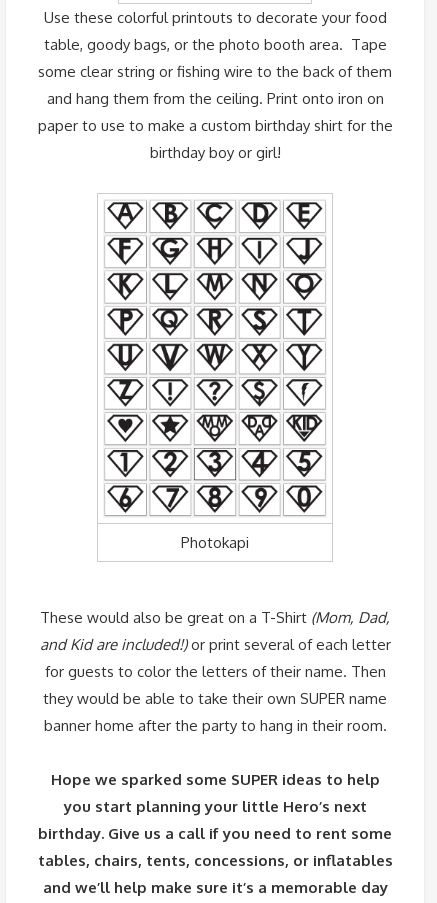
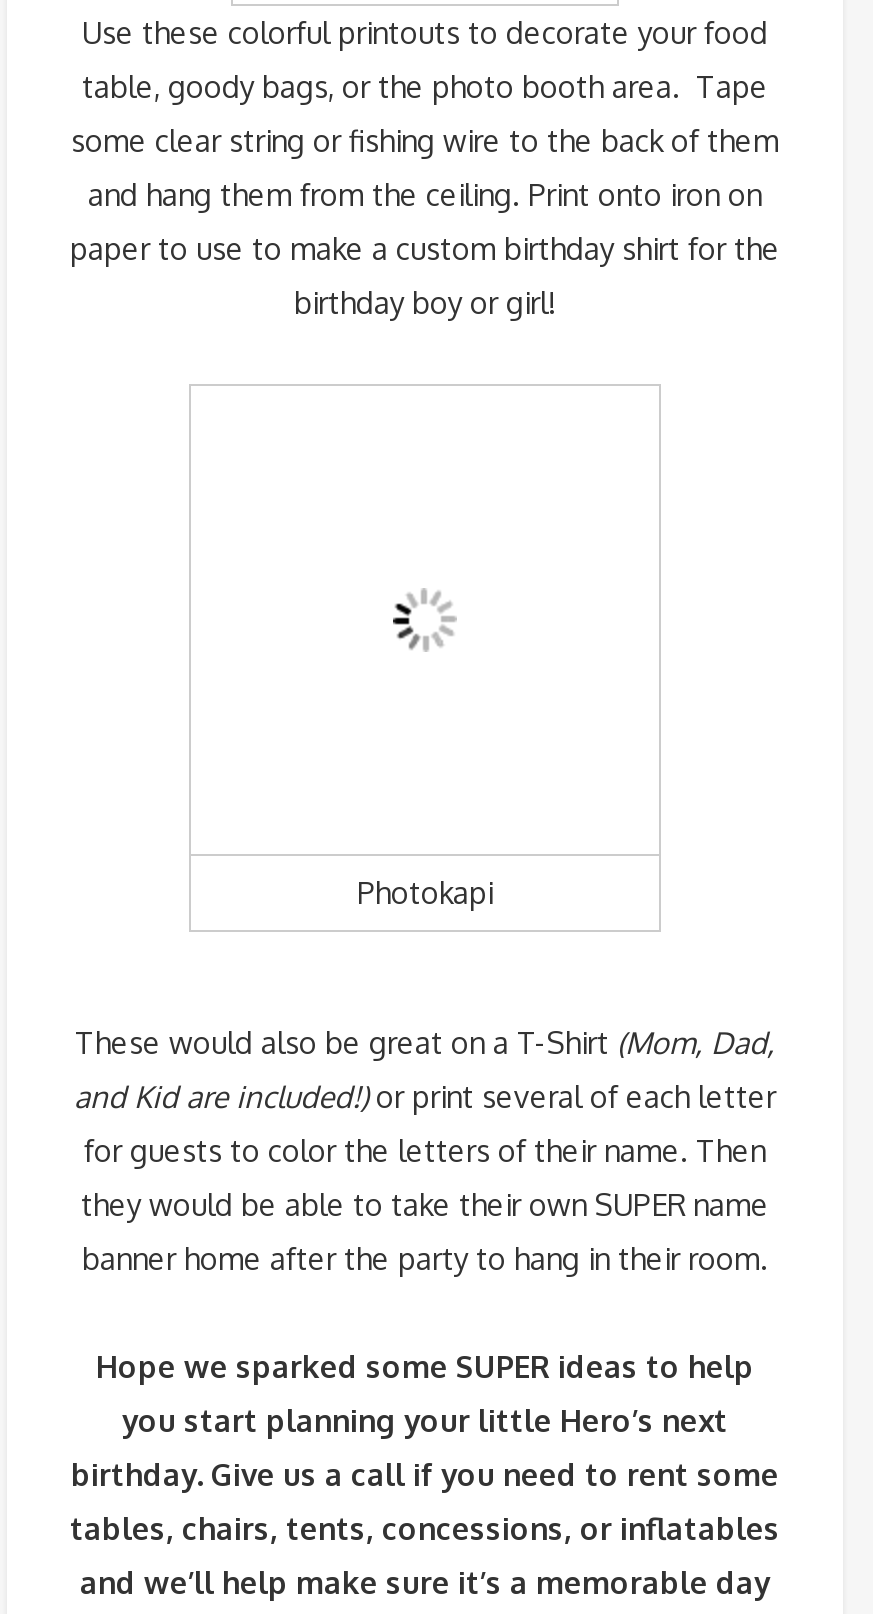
- [image]
